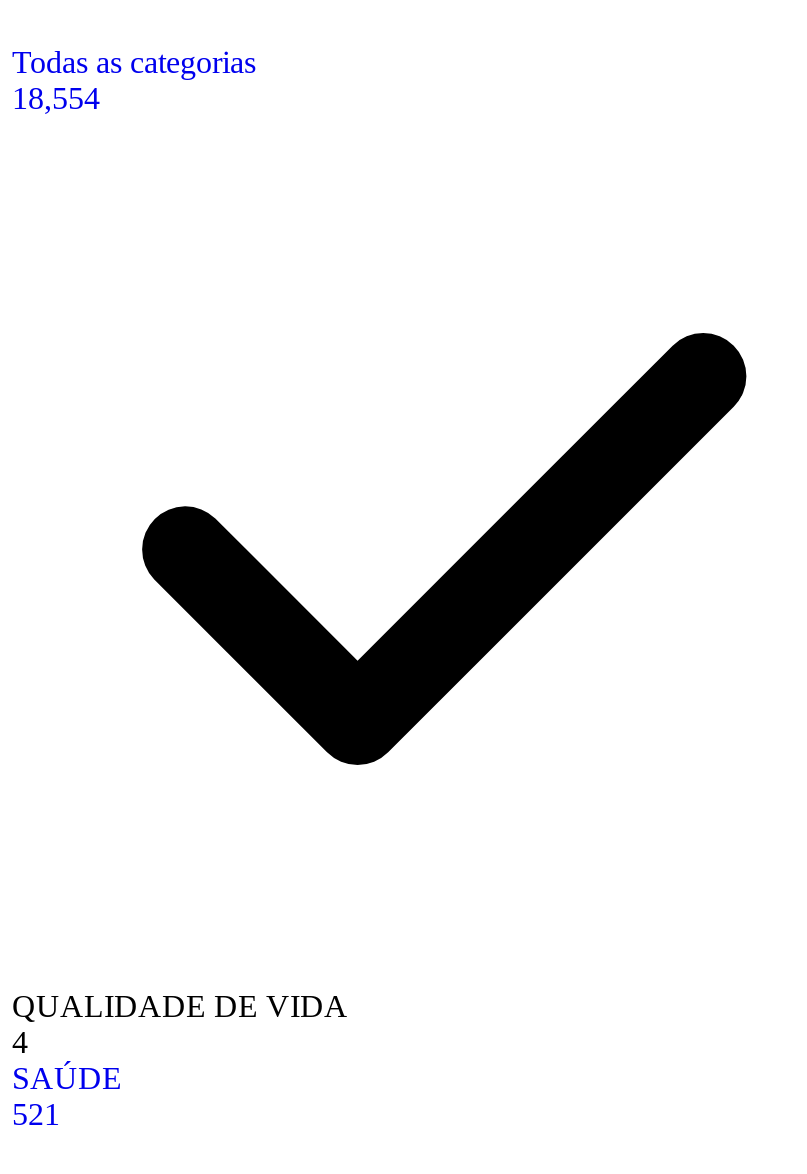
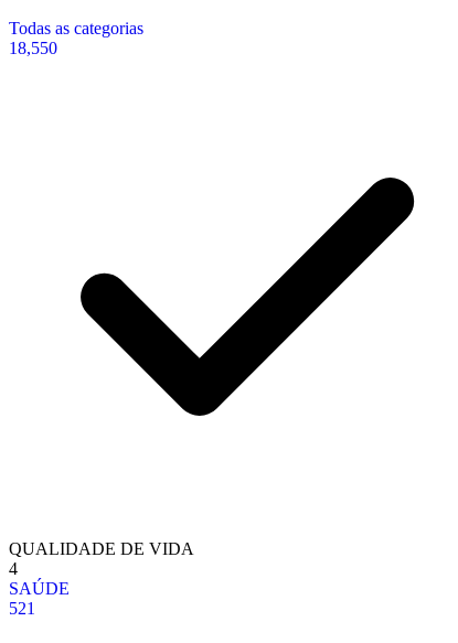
- 18,554
+ 18,550
